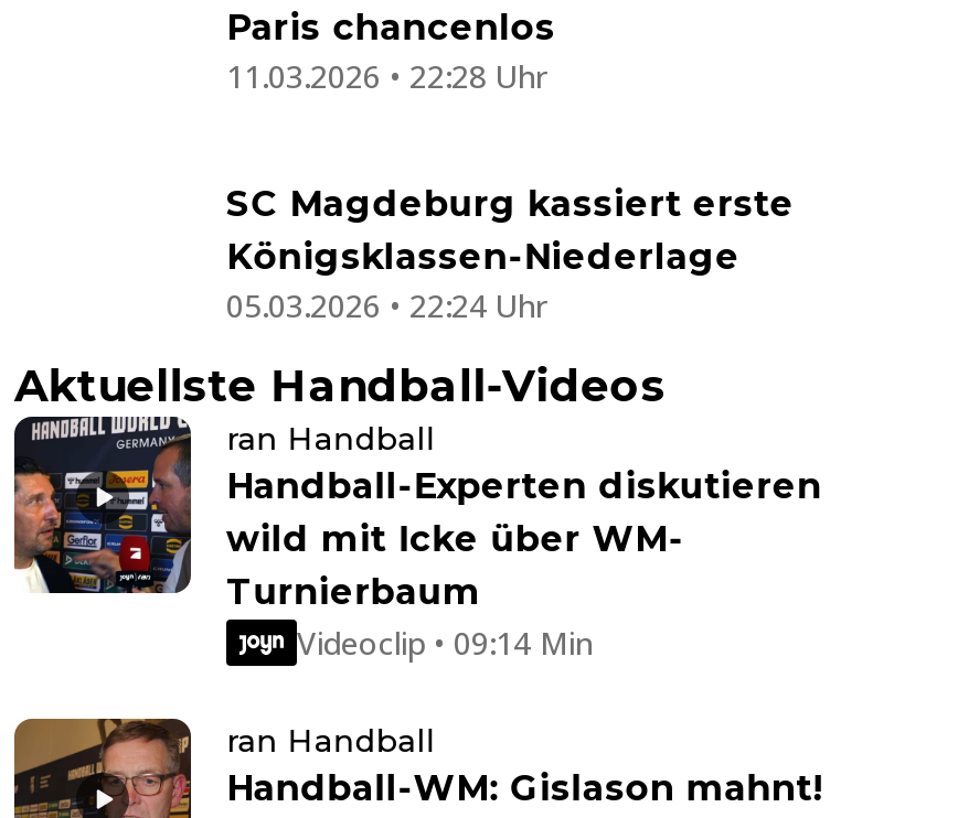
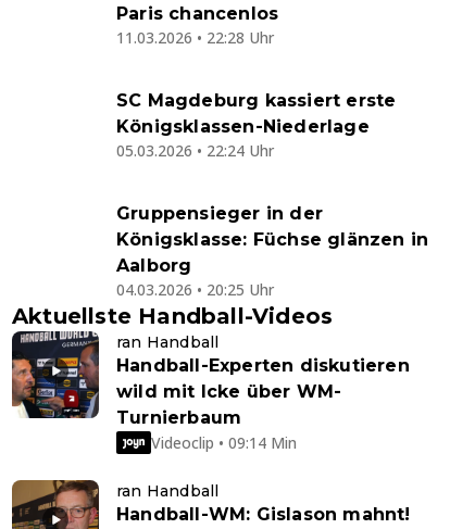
+ Gruppensieger in der
+ Königsklasse: Füchse glänzen in
+ Aalborg
+ 04.03.2026 • 20:25 Uhr
